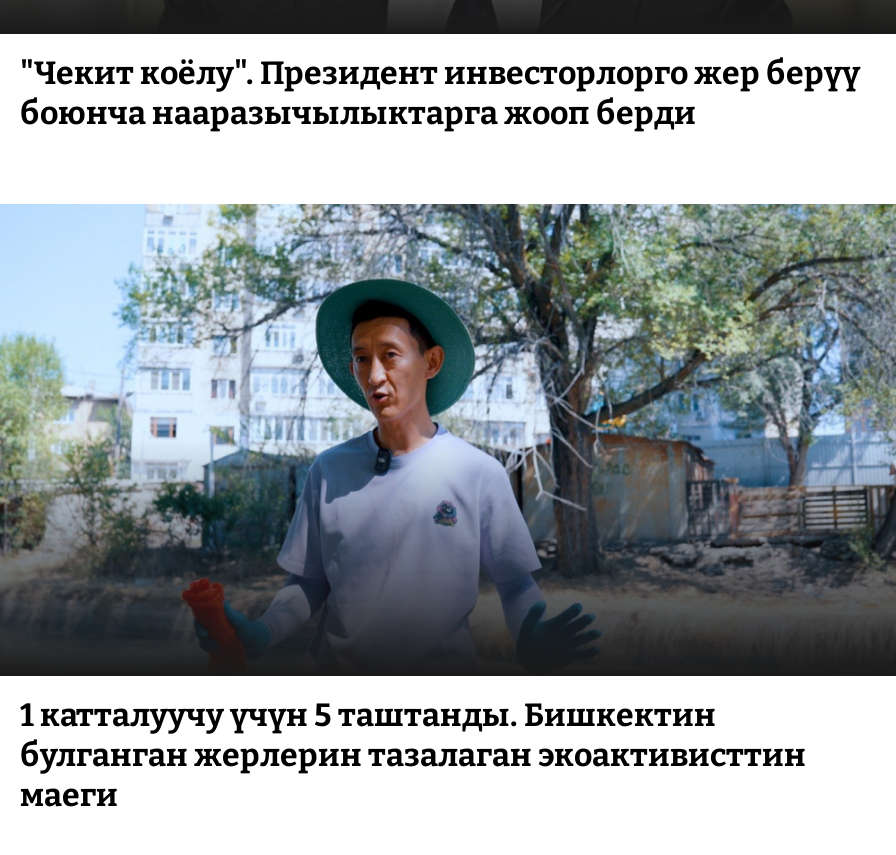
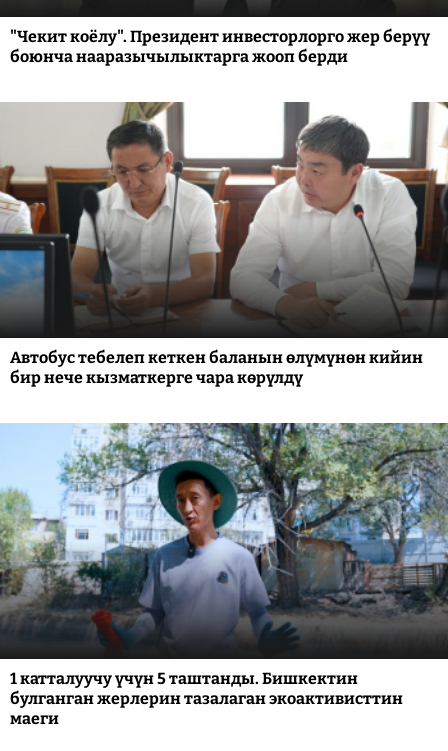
+ [image]
+ Автобус тебелеп кеткен баланын өлүмүнөн кийин
+ бир нече кызматкерге чара көрүлдү
